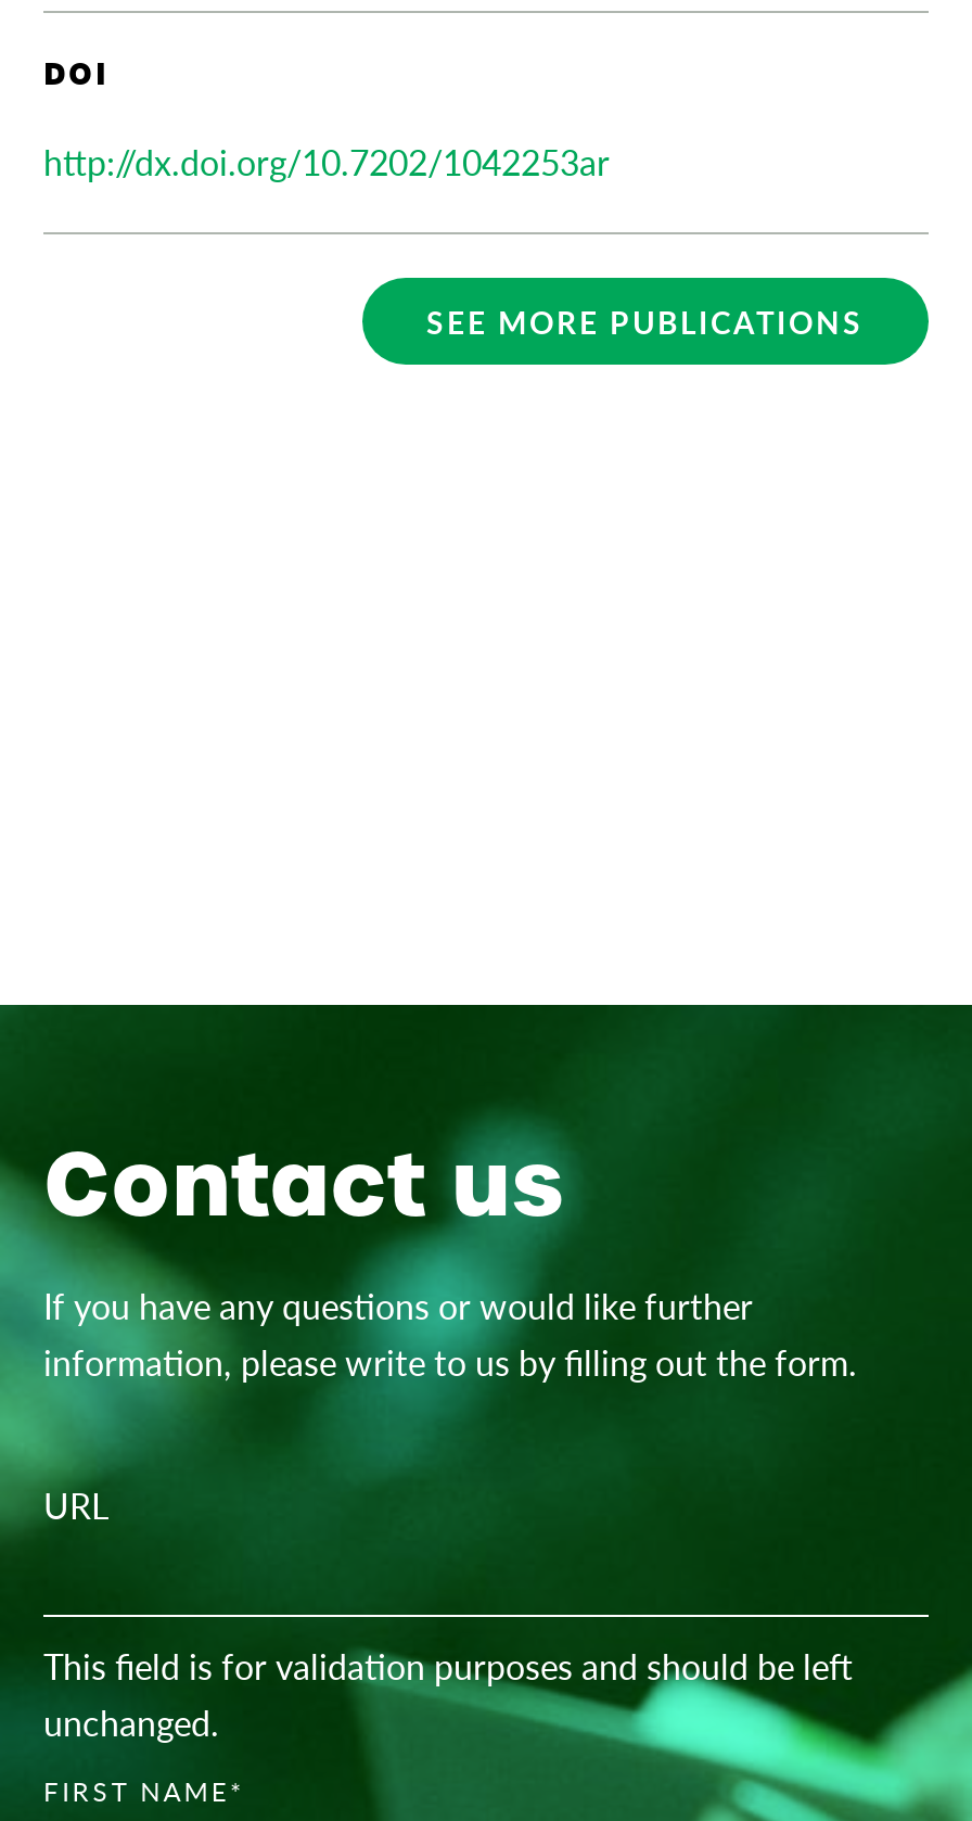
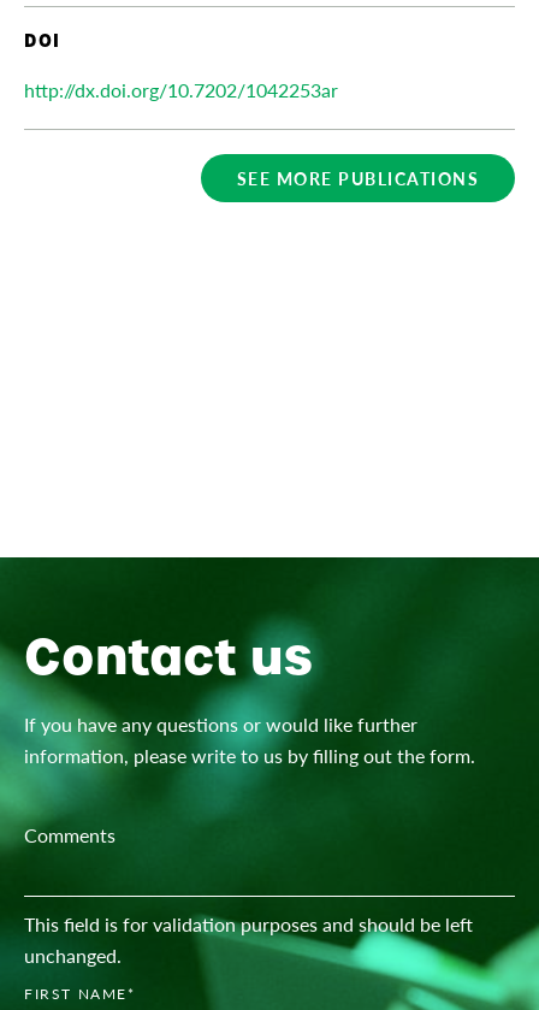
- URL
+ Comments
